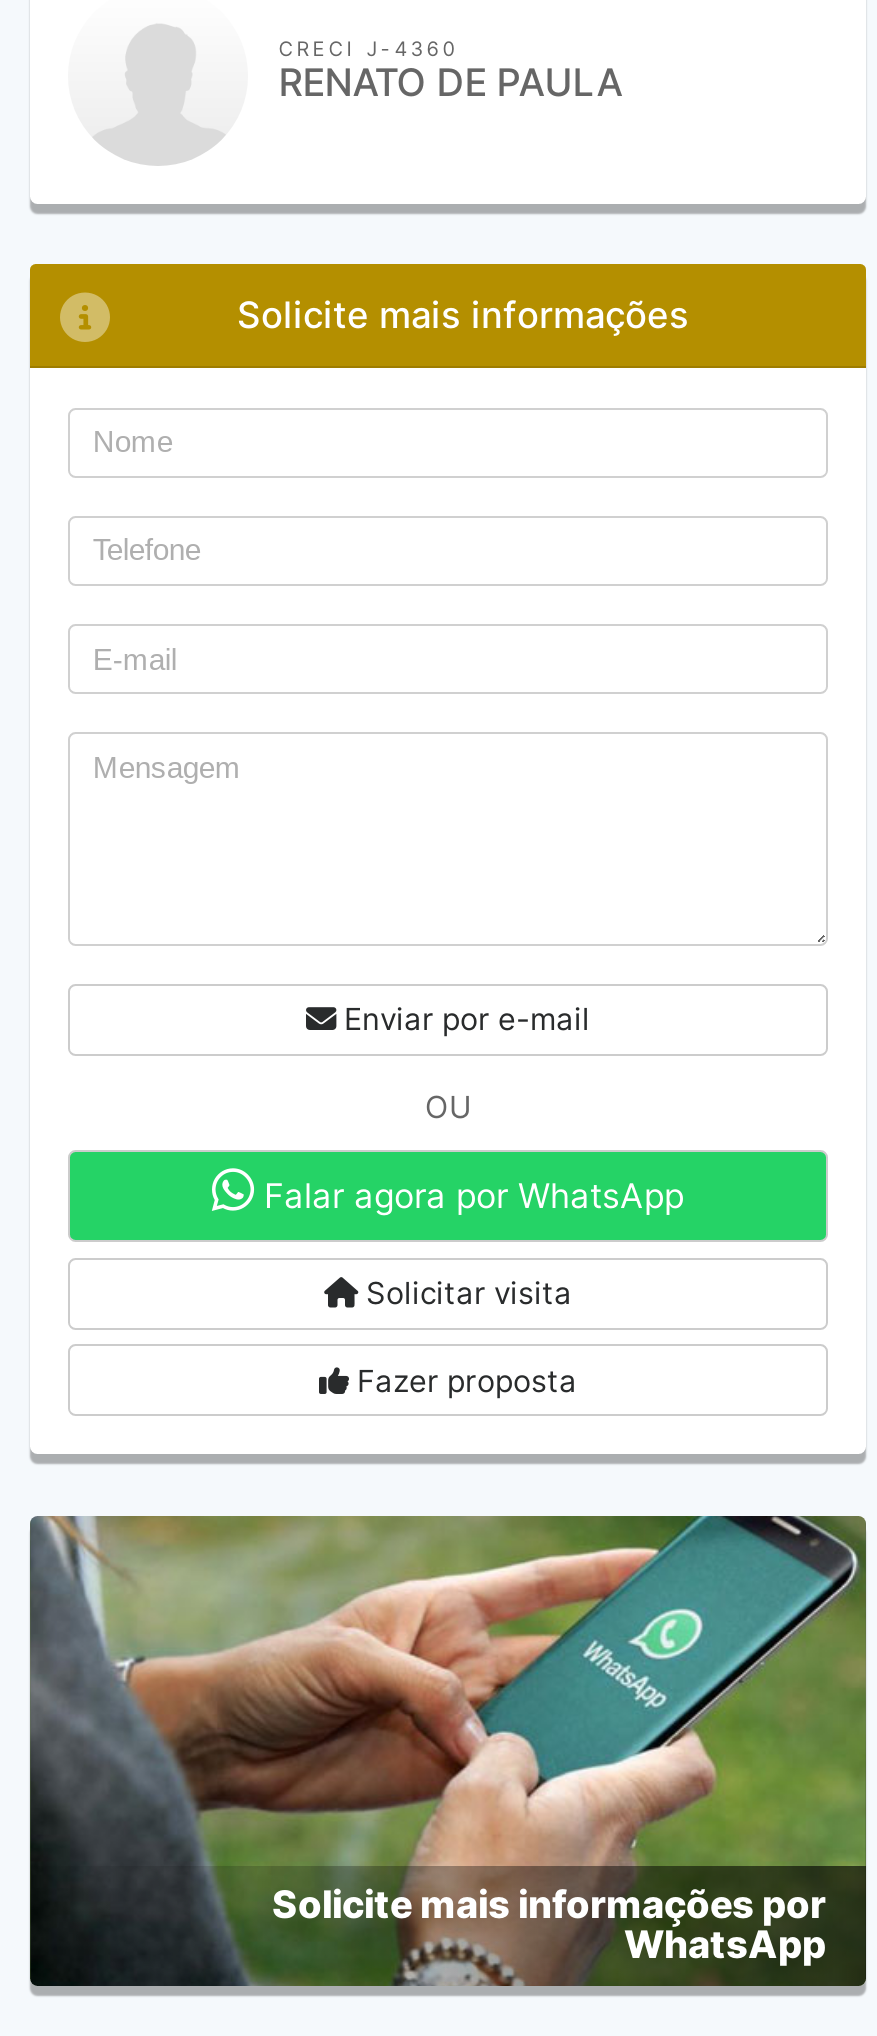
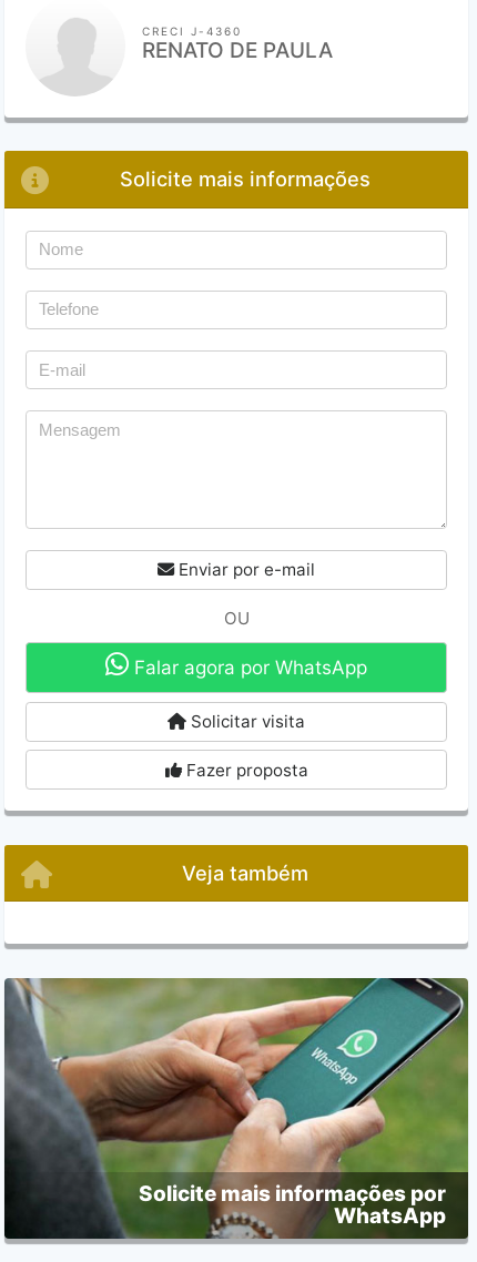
+ Veja também
